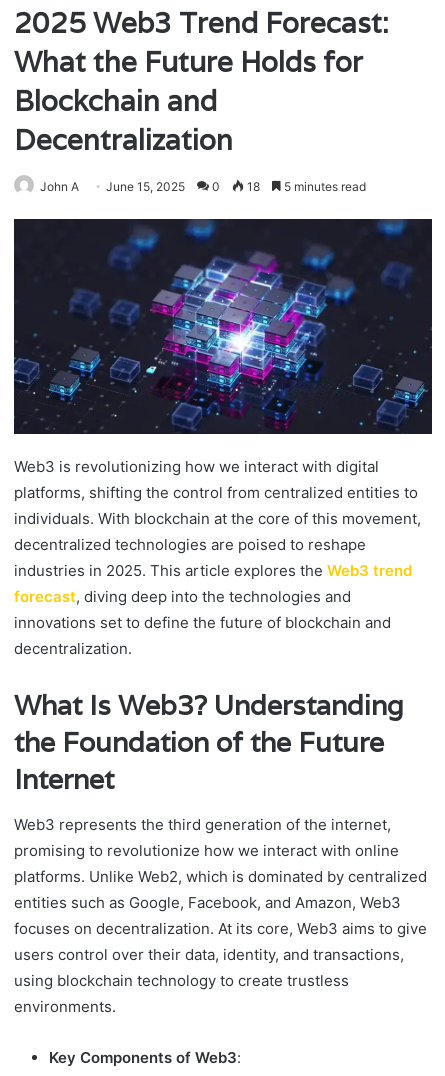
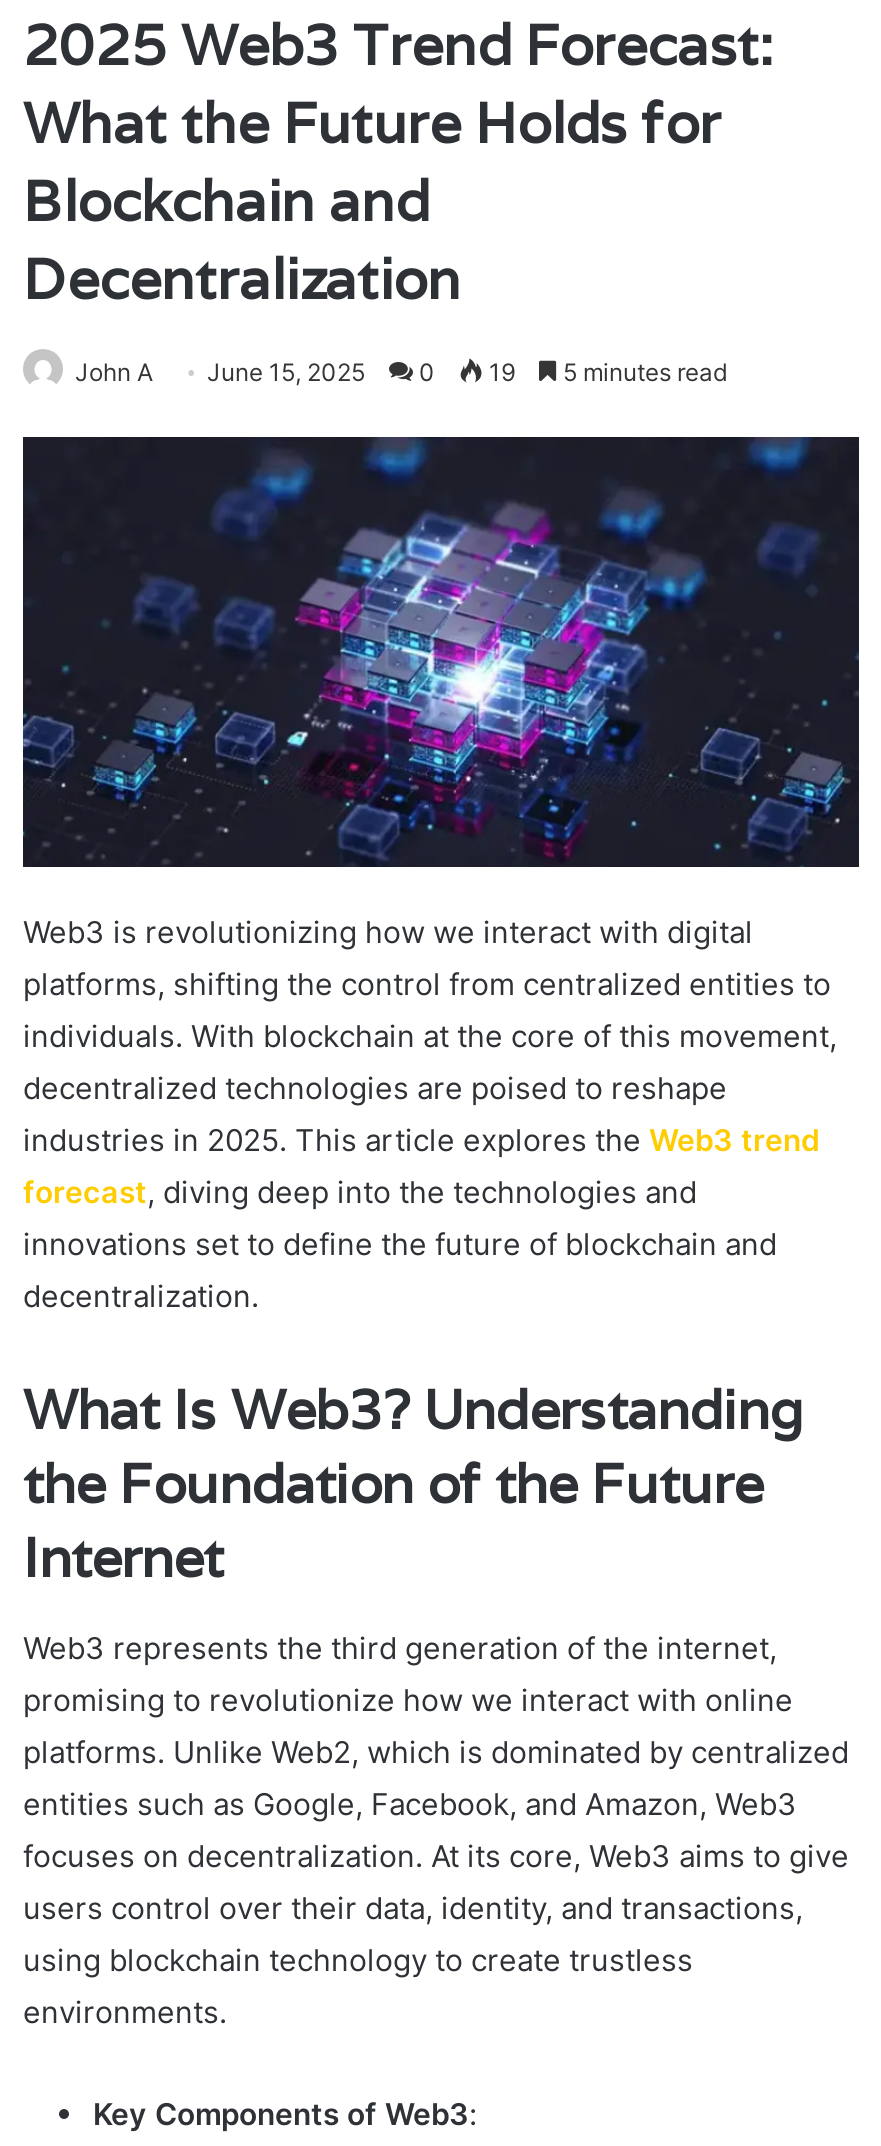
- John A June 15, 2025 0 18 5 minutes read
+ John A June 15, 2025 0 19 5 minutes read
